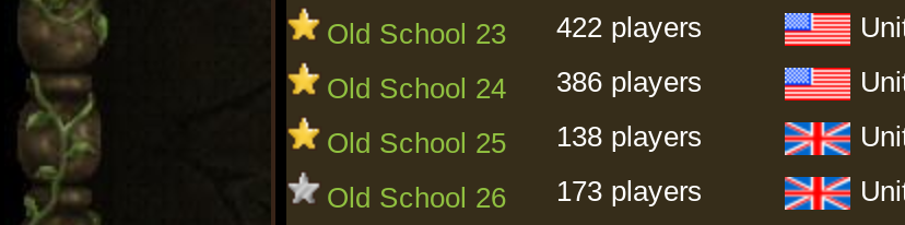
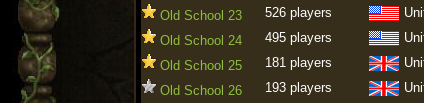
- Old School 23 422 players
+ Old School 23 526 players

- Old School 24 386 players
+ Old School 24 495 players

- Old School 25 138 players
+ Old School 25 181 players

- Old School 26 173 players
+ Old School 26 193 players
